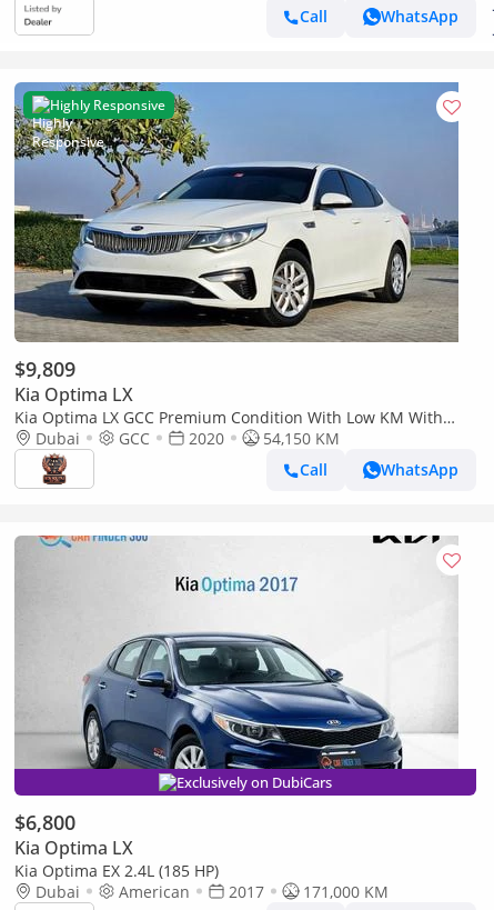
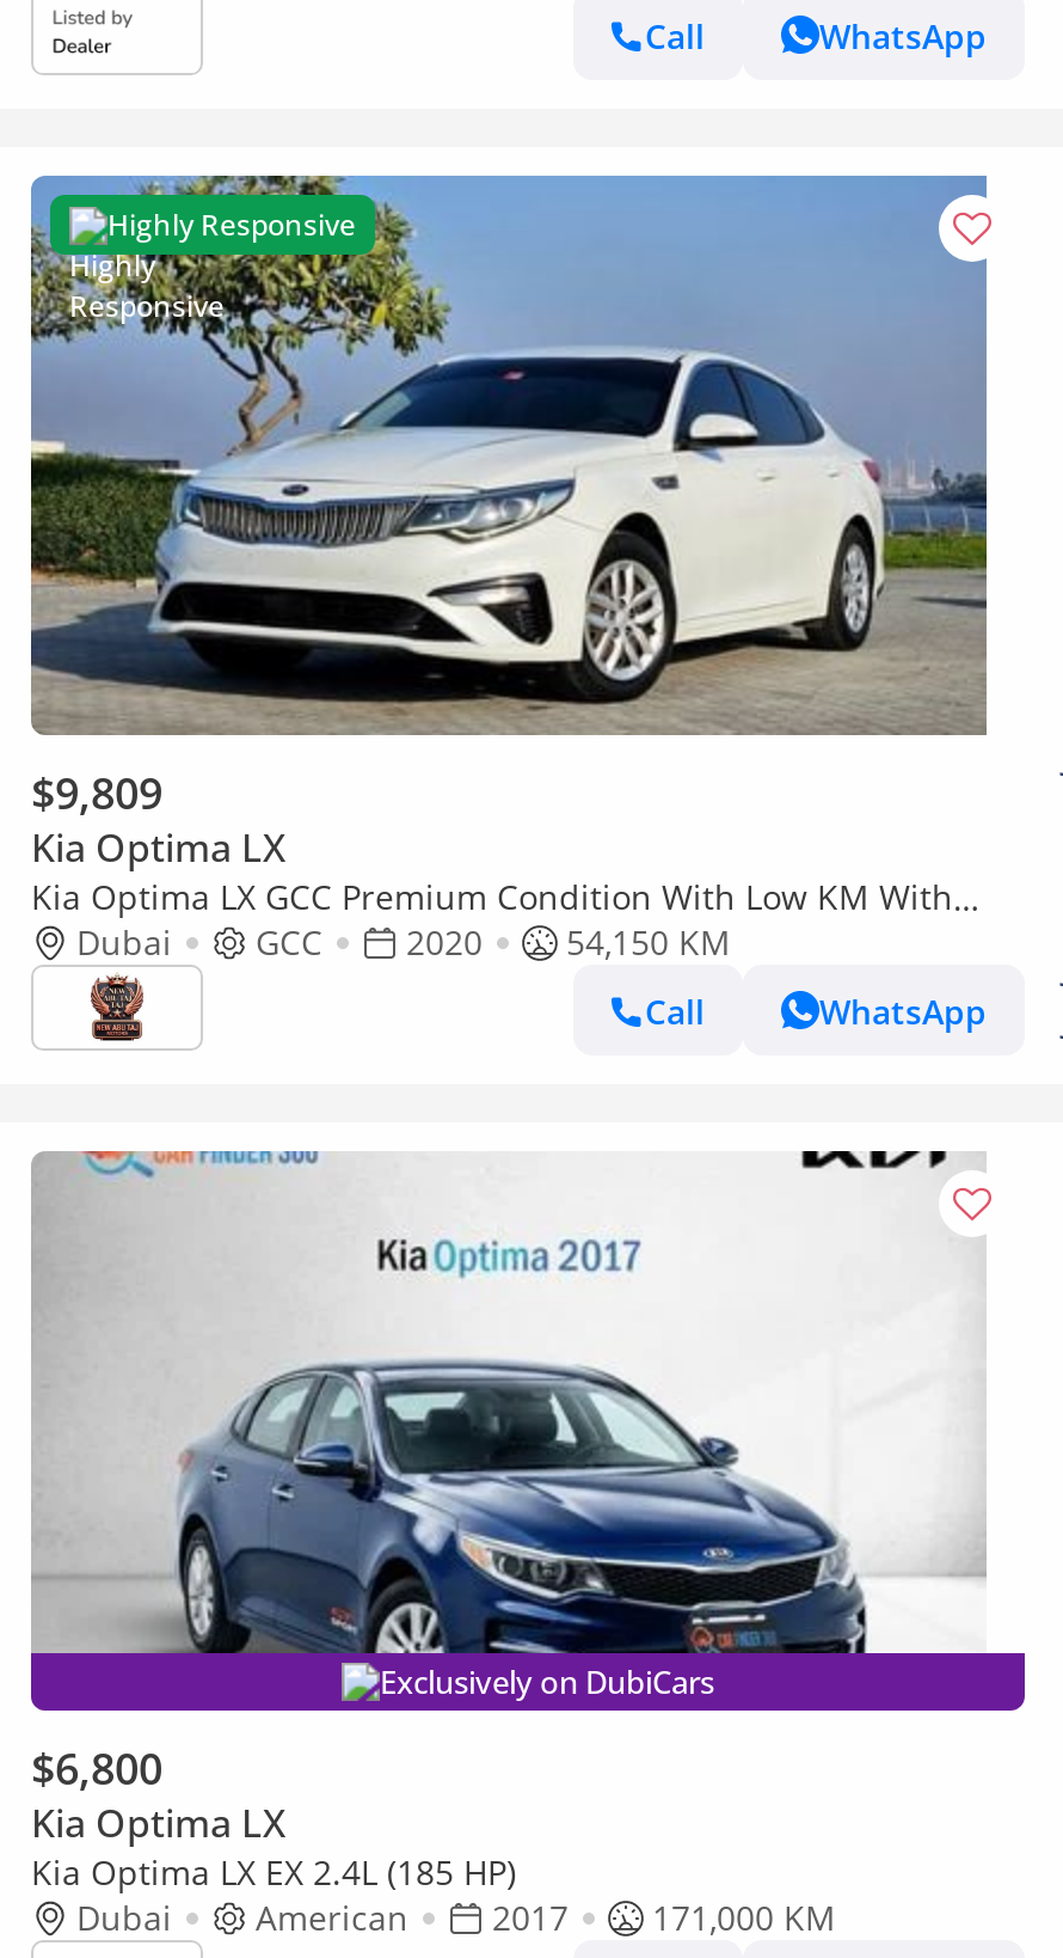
- Kia Optima EX 2.4L (185 HP)
+ Kia Optima LX EX 2.4L (185 HP)
